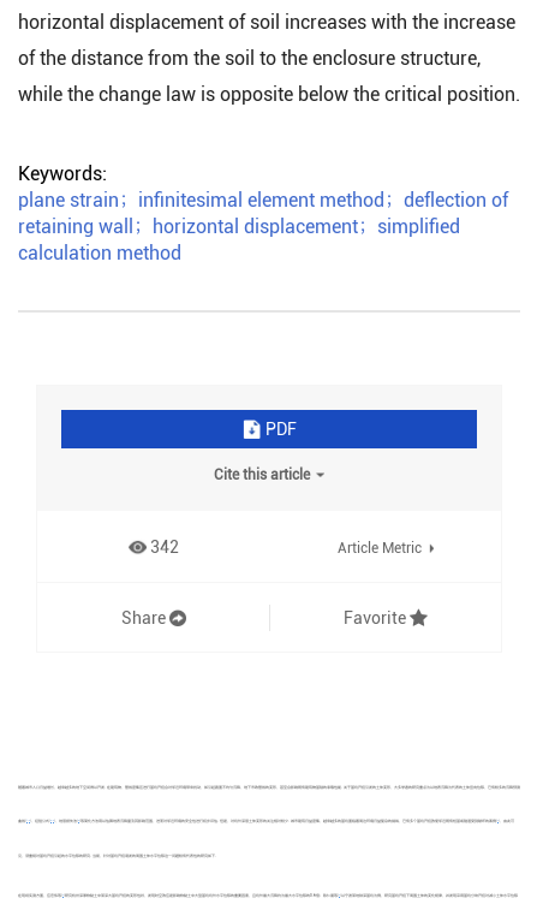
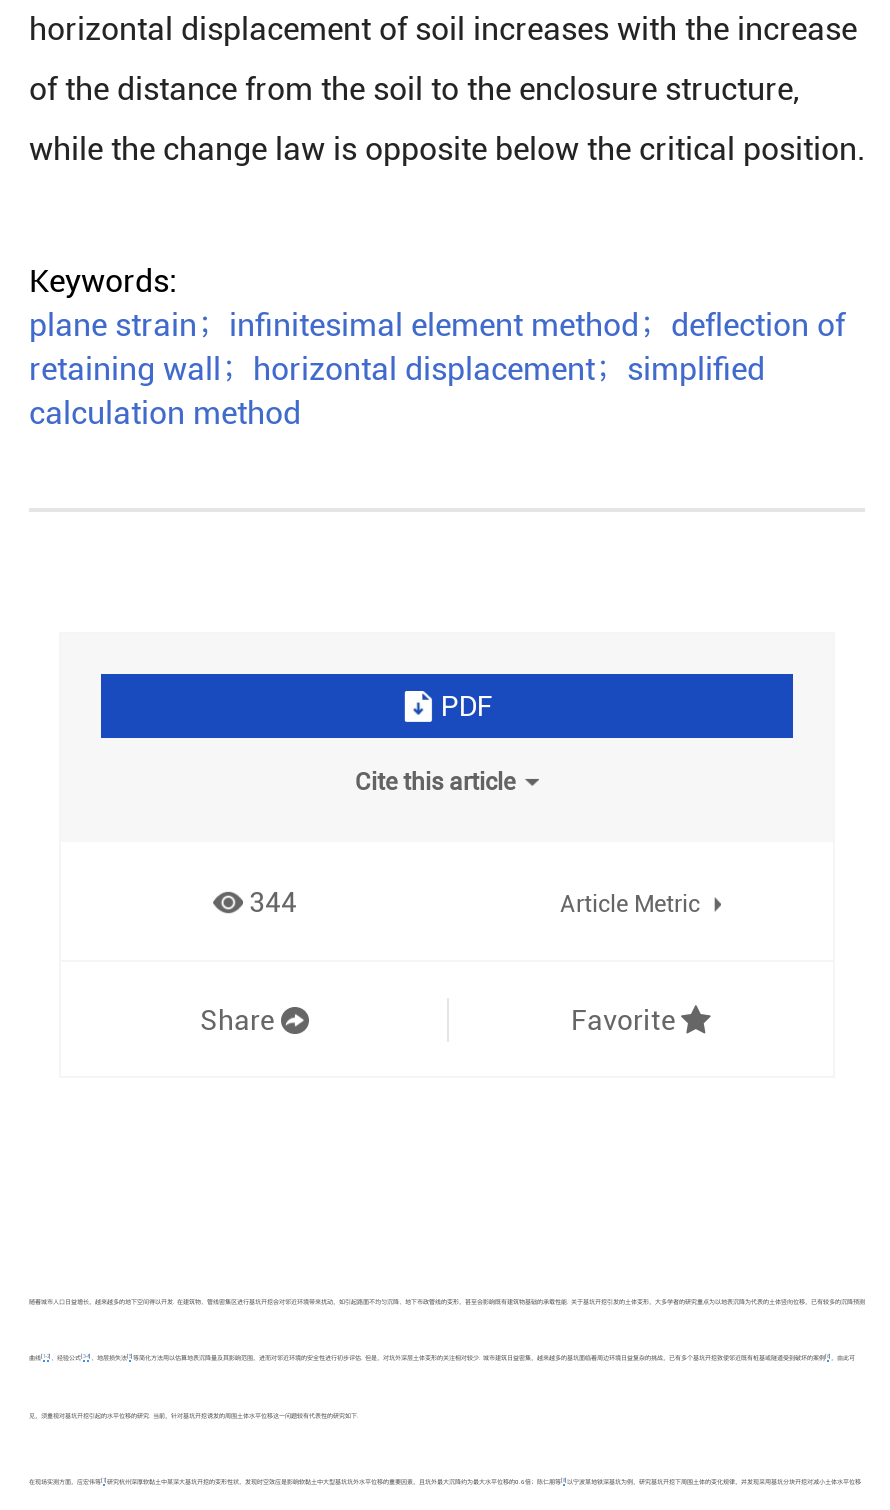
- 342
+ 344
